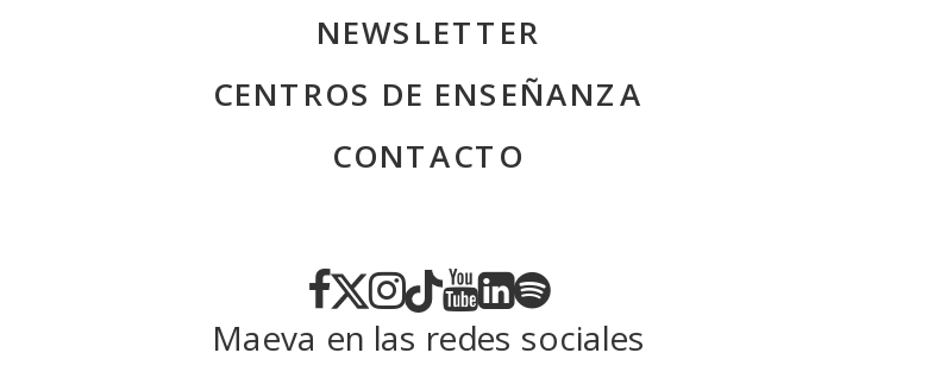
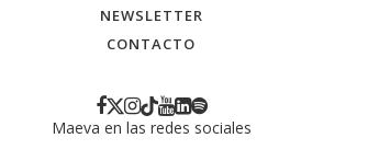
- CENTROS DE ENSEÑANZA
